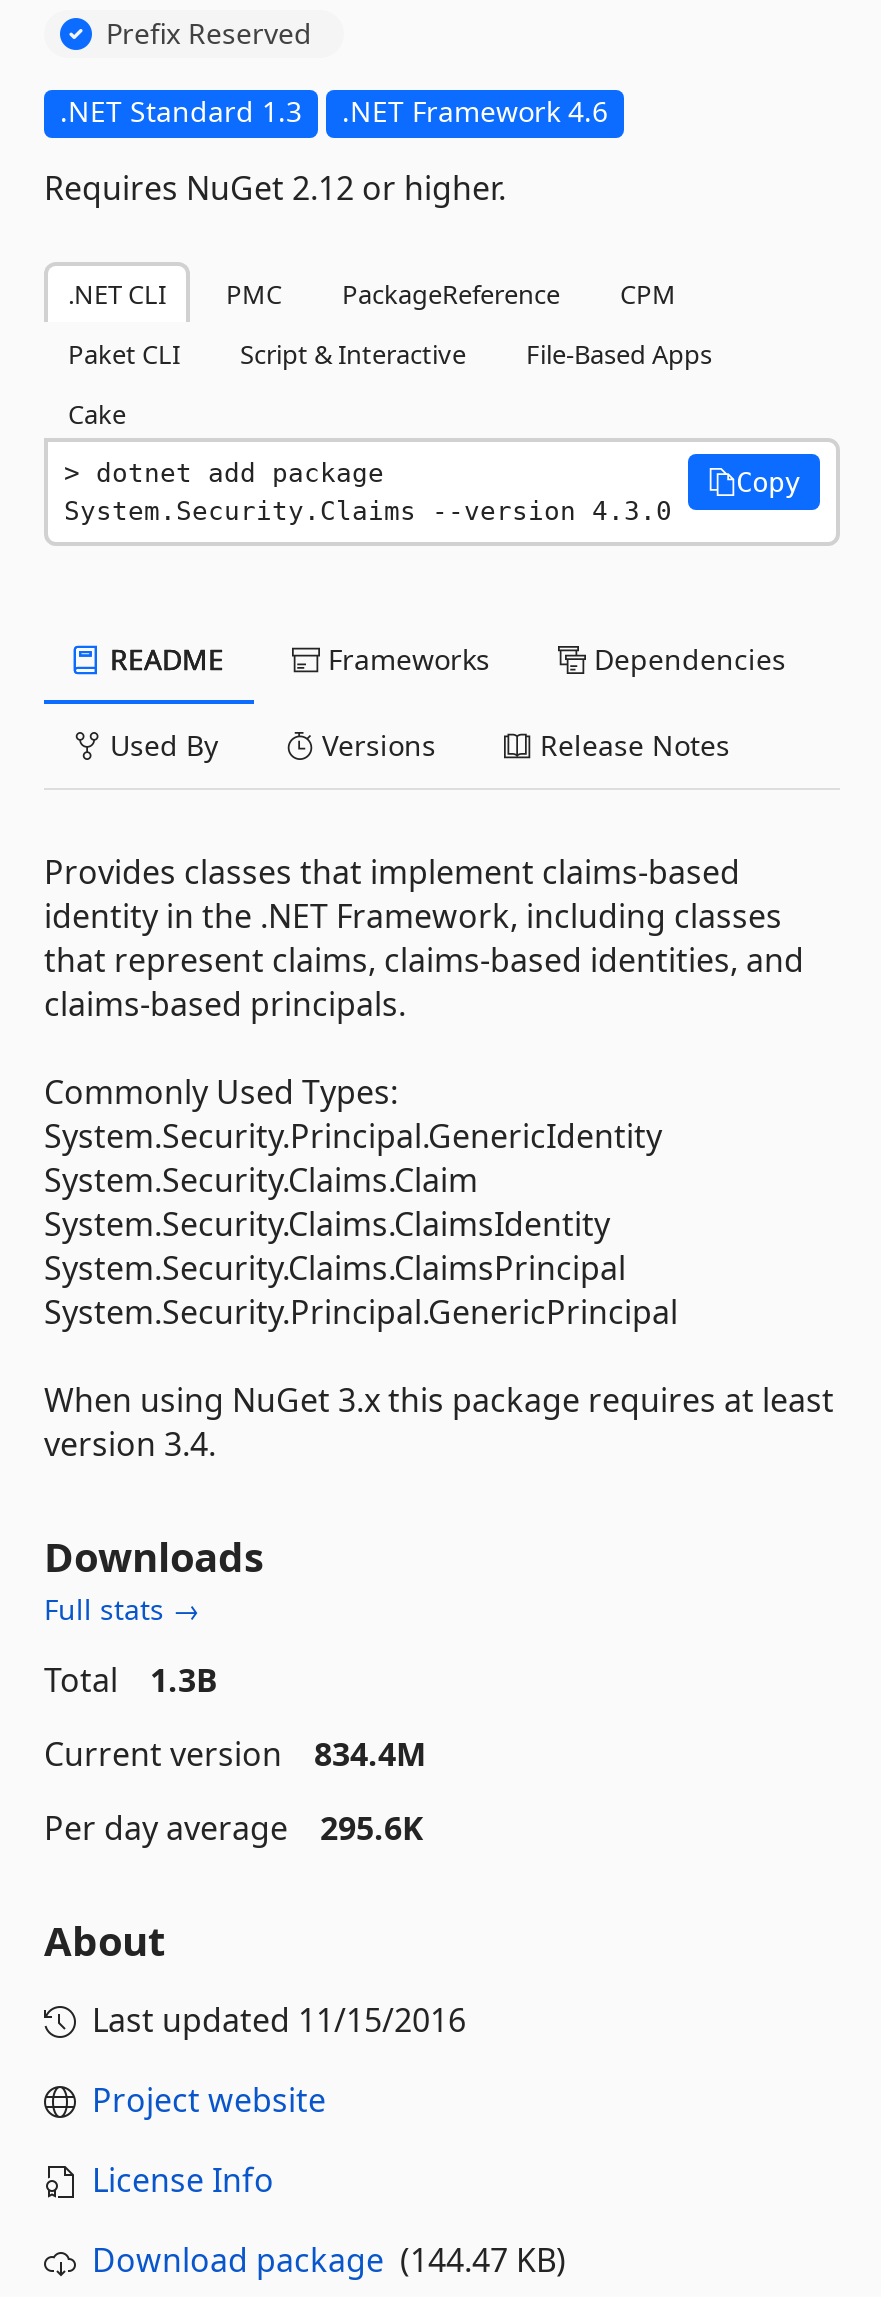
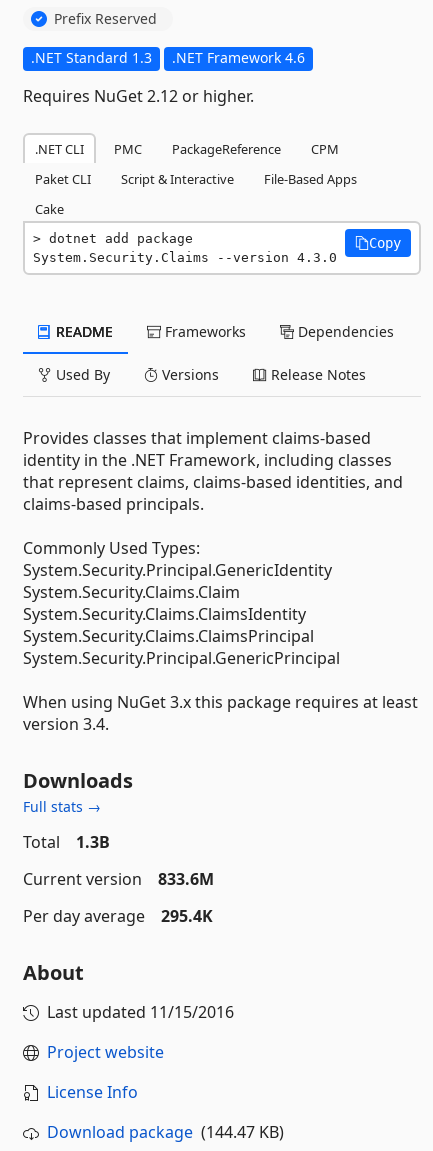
- Current version 834.4M
+ Current version 833.6M

- Per day average 295.6K
+ Per day average 295.4K
